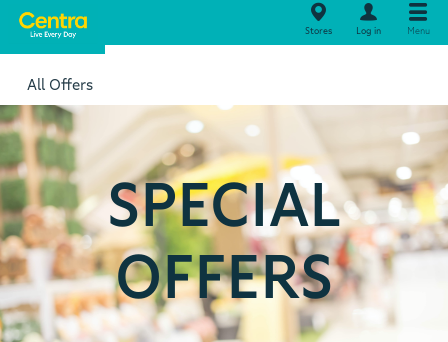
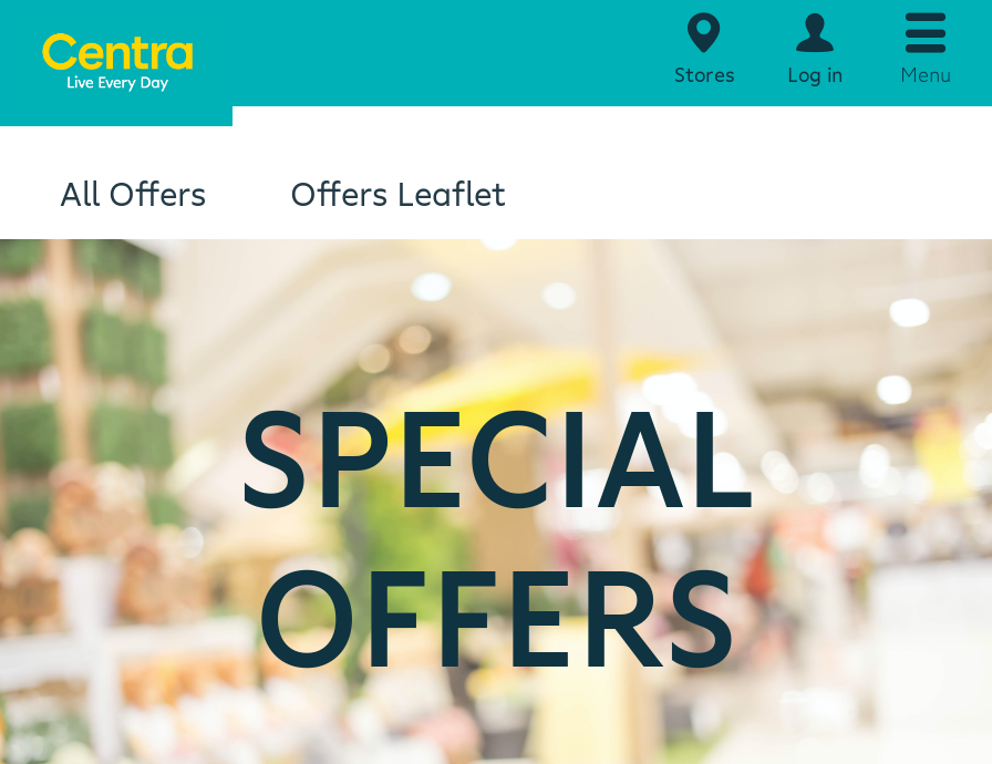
+ Offers Leaflet
